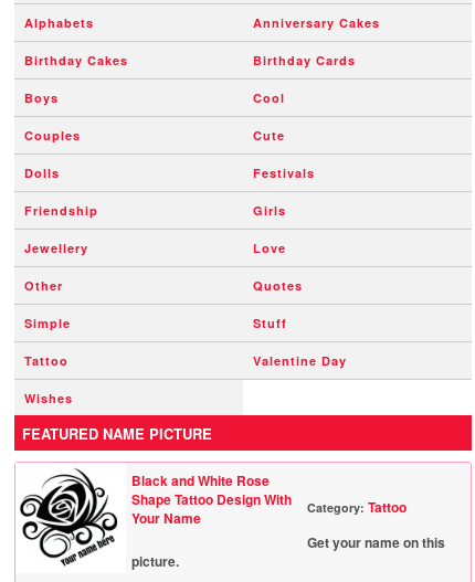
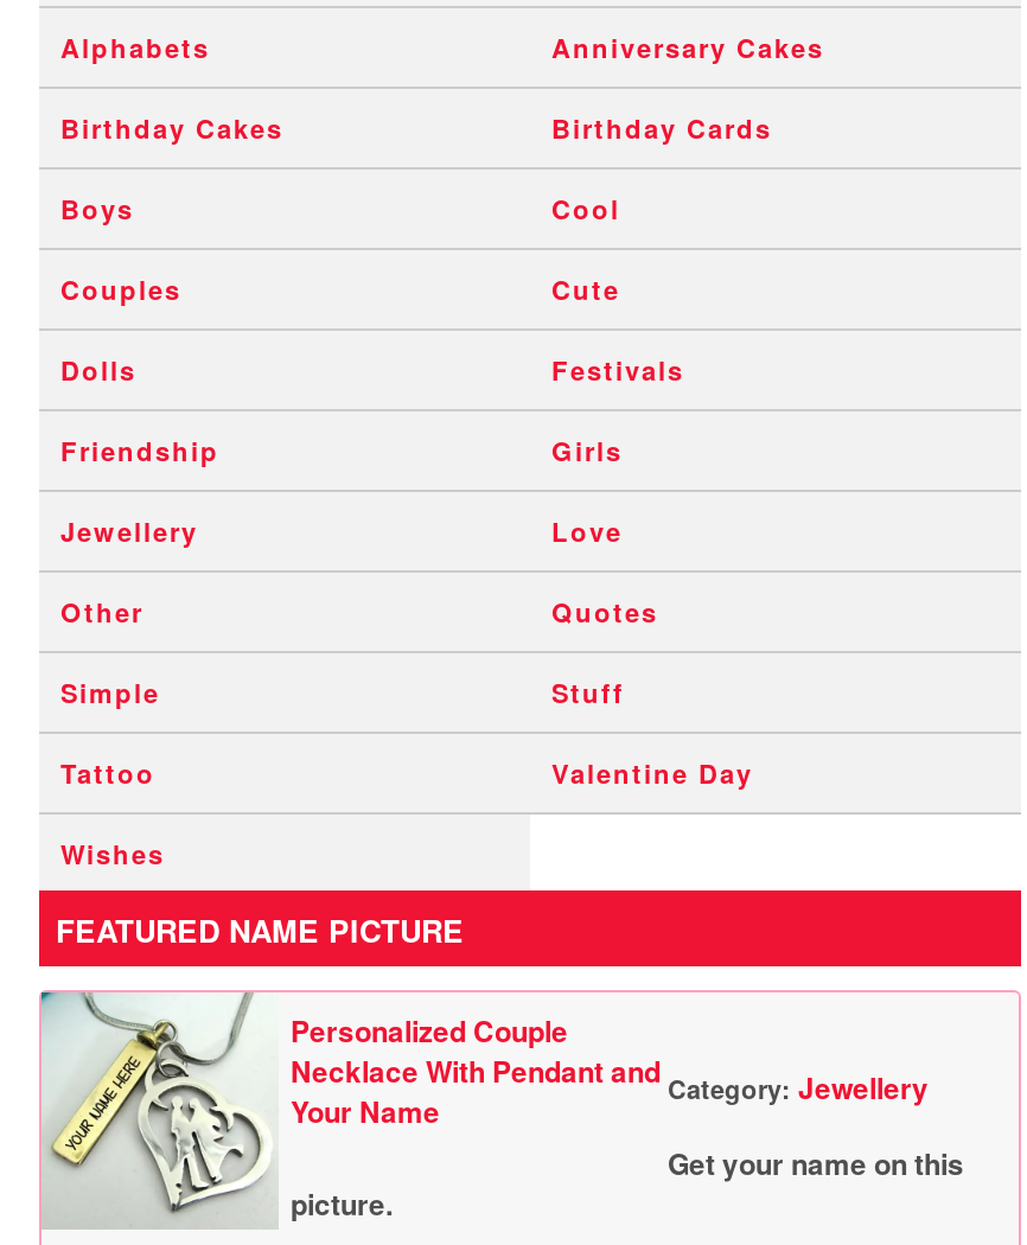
- [image]
- Black and White Rose
- Shape Tattoo Design With
+ [image]
+ Personalized Couple
+ Necklace With Pendant and

- Category: Tattoo
+ Category: Jewellery
